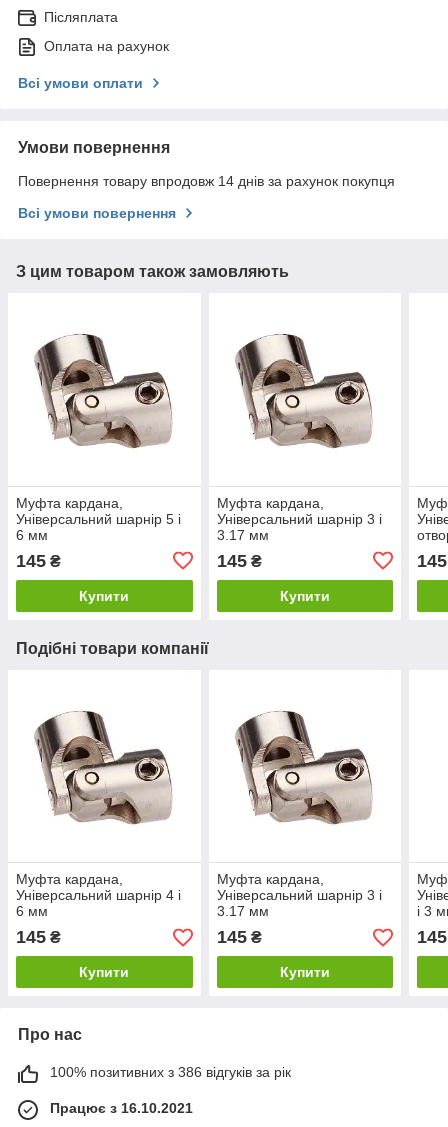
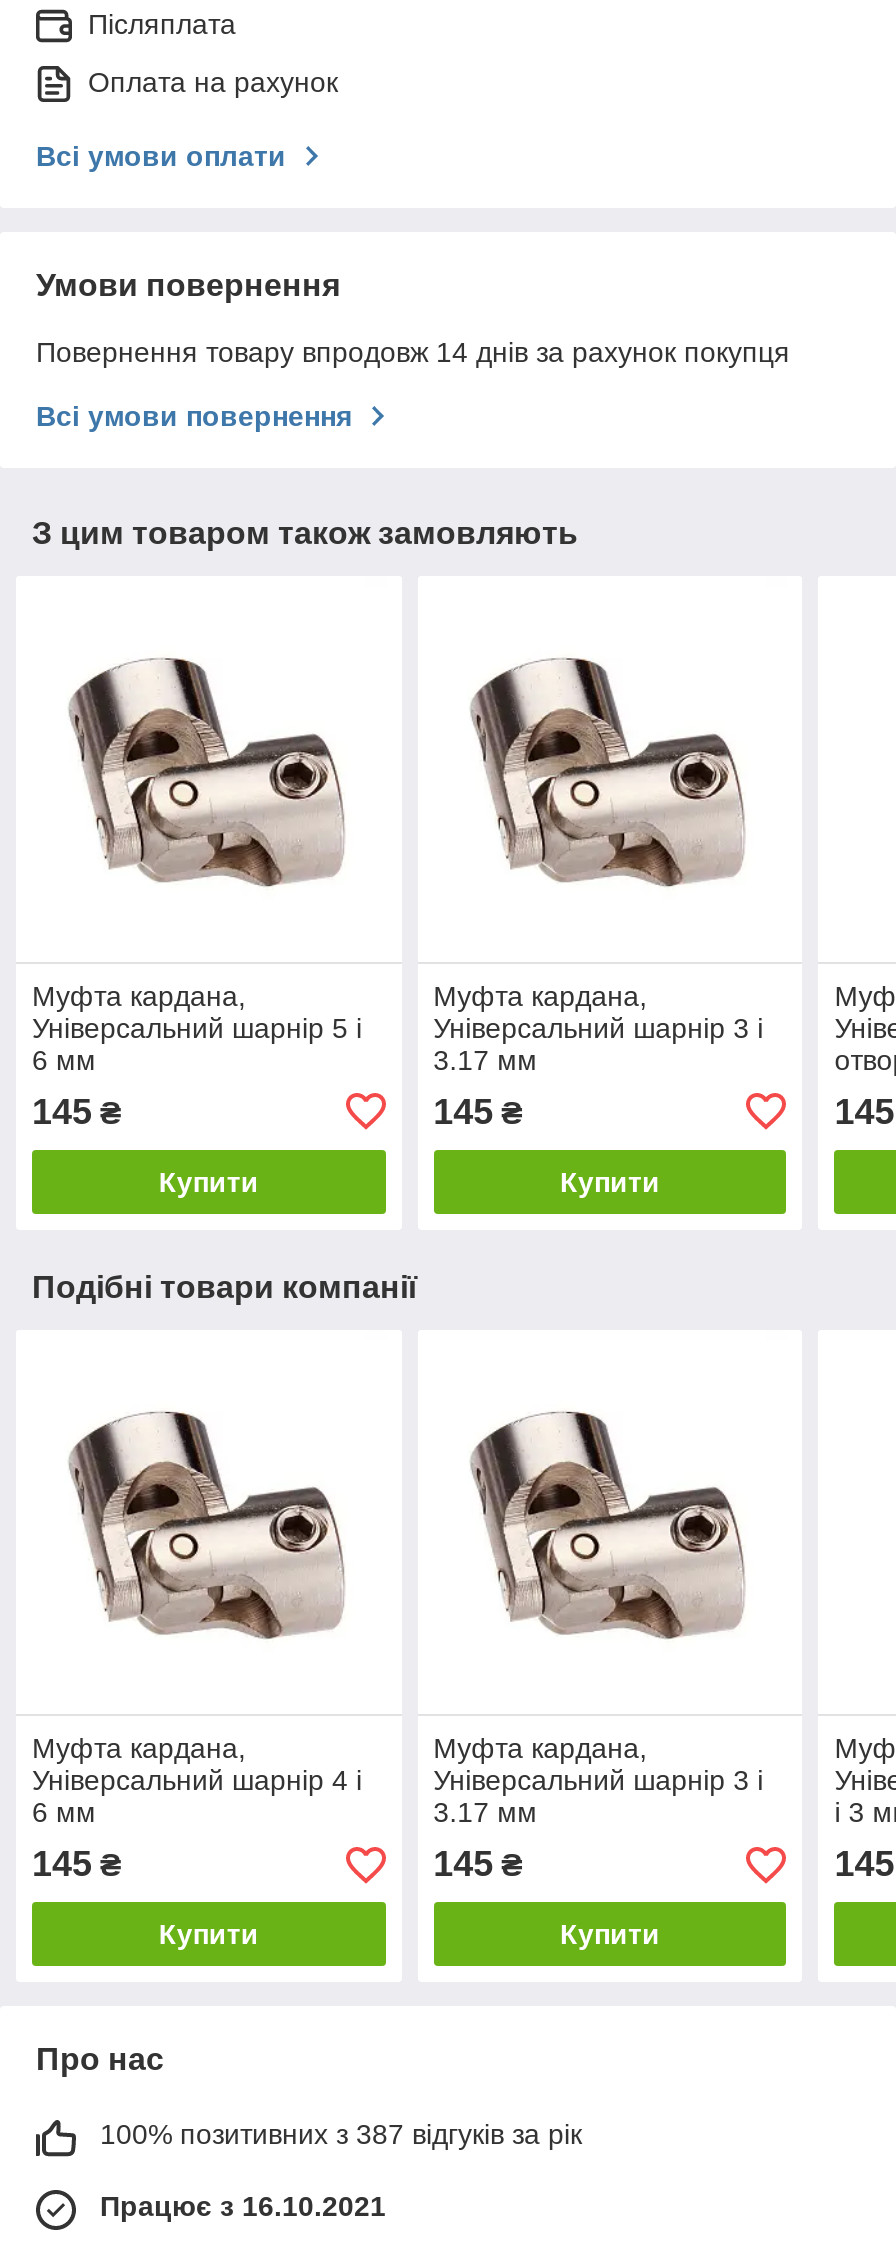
- 100% позитивних з 386 відгуків за рік
+ 100% позитивних з 387 відгуків за рік
